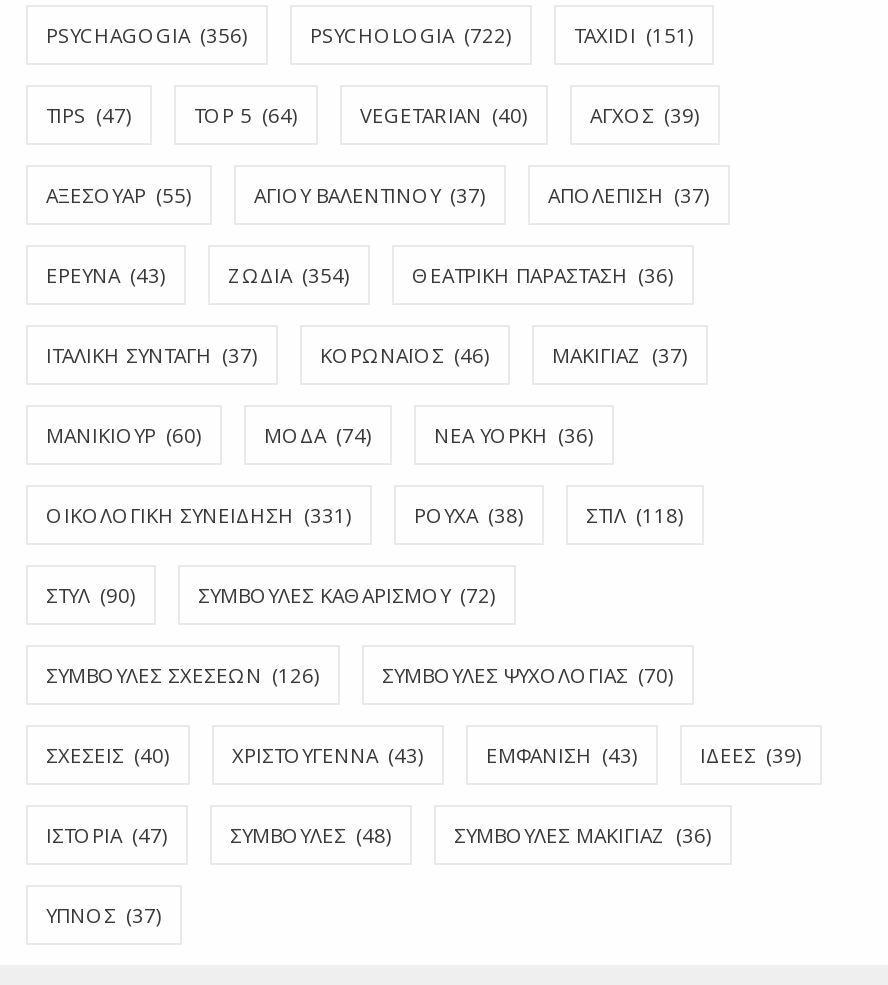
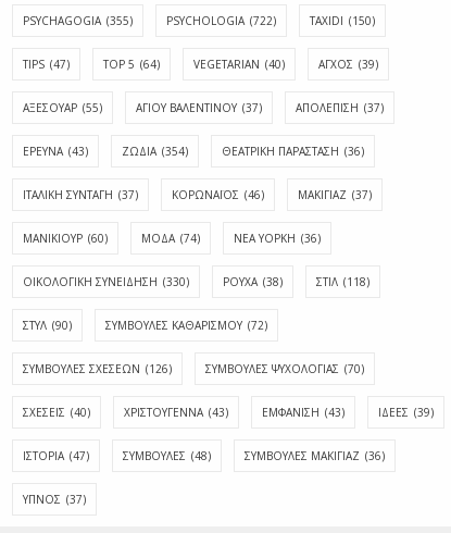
- PSYCHAGOGIA (356)
+ PSYCHAGOGIA (355)

- TAXIDI (151)
+ TAXIDI (150)

- ΟΙΚΟΛΟΓΙΚΗ ΣΥΝΕΙΔΗΣΗ (331)
+ ΟΙΚΟΛΟΓΙΚΗ ΣΥΝΕΙΔΗΣΗ (330)
